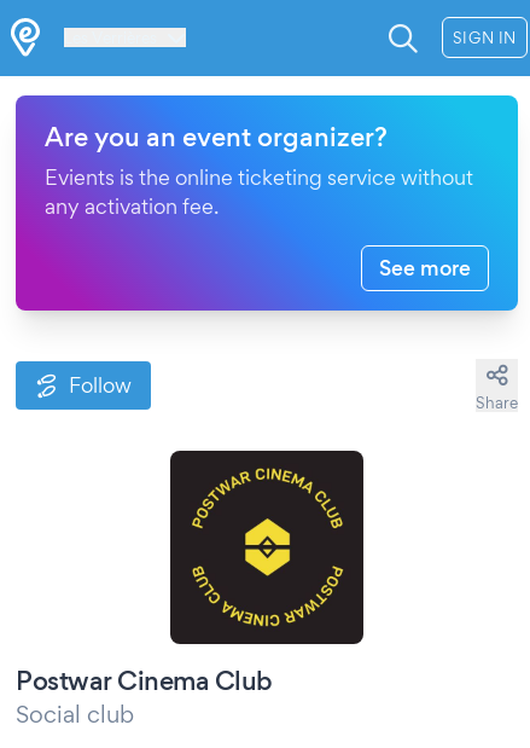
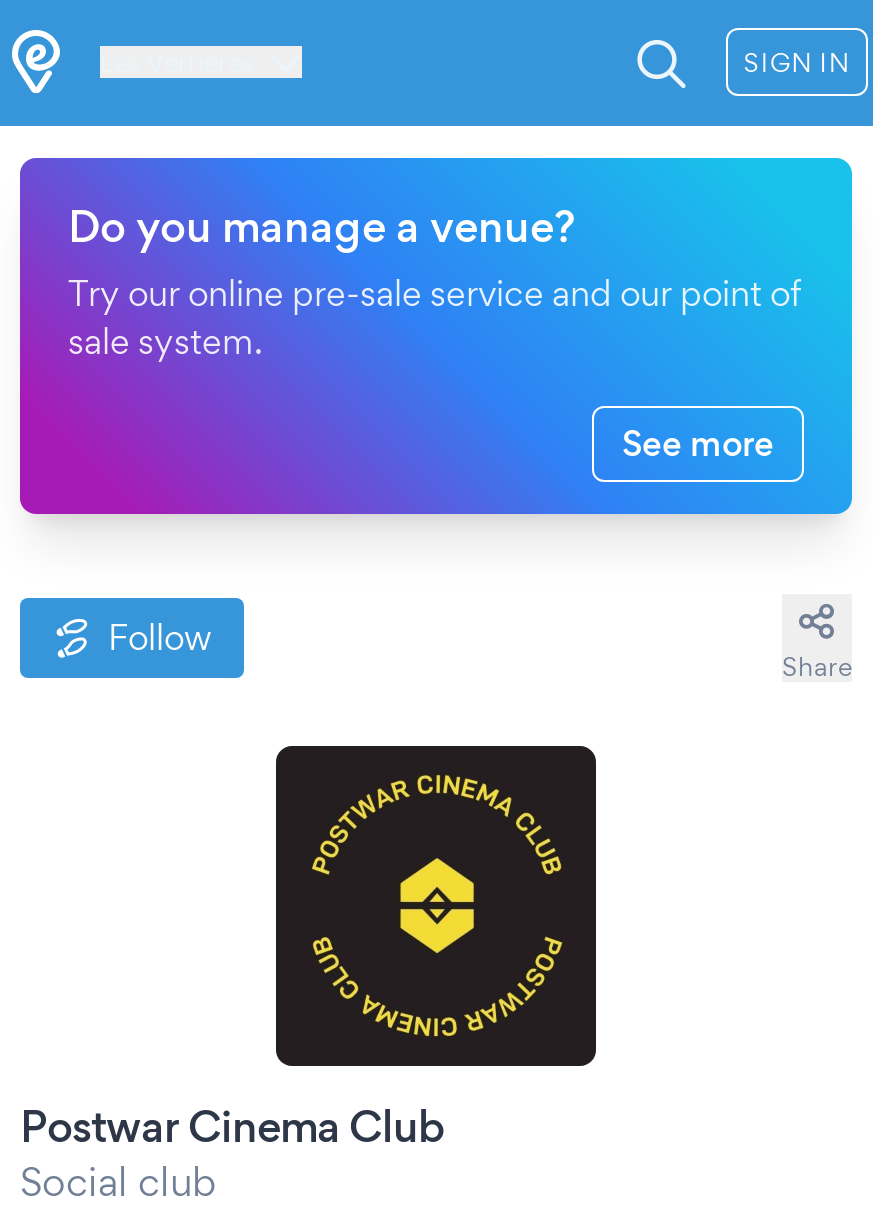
- Are you an event organizer?
- Evients is the online ticketing service without
- any activation fee.
+ Do you manage a venue?
+ Try our online pre-sale service and our point of
+ sale system.
